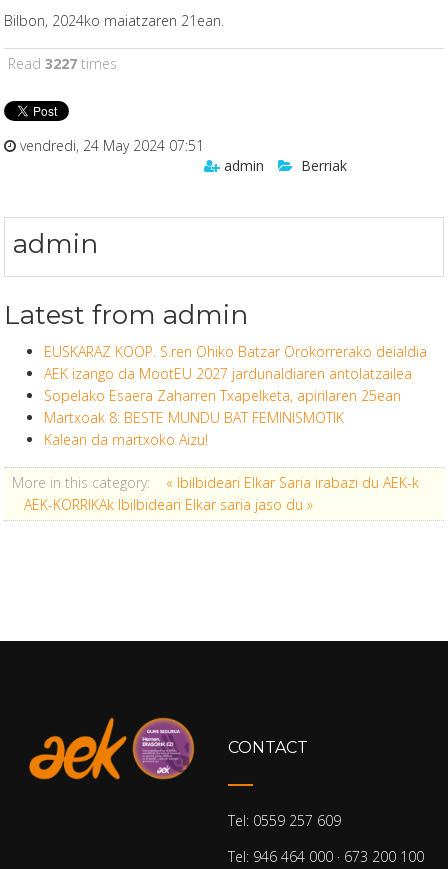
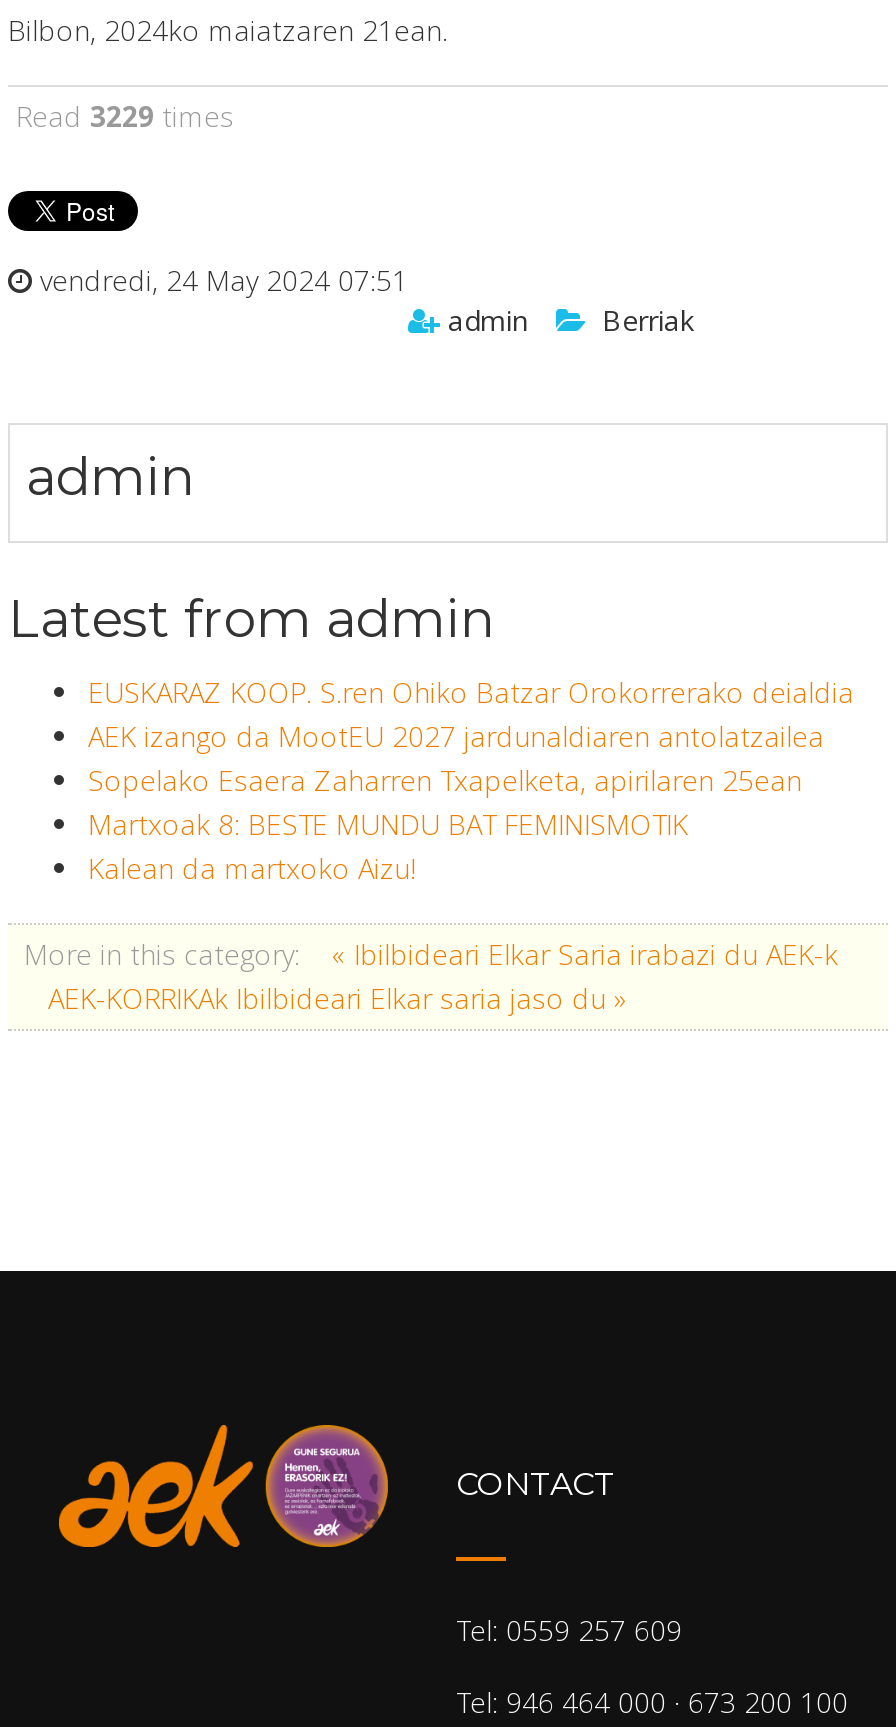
- Read 3227 times
+ Read 3229 times
